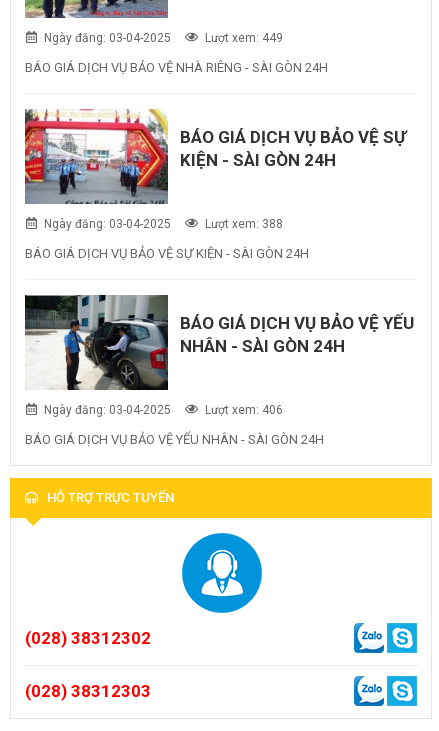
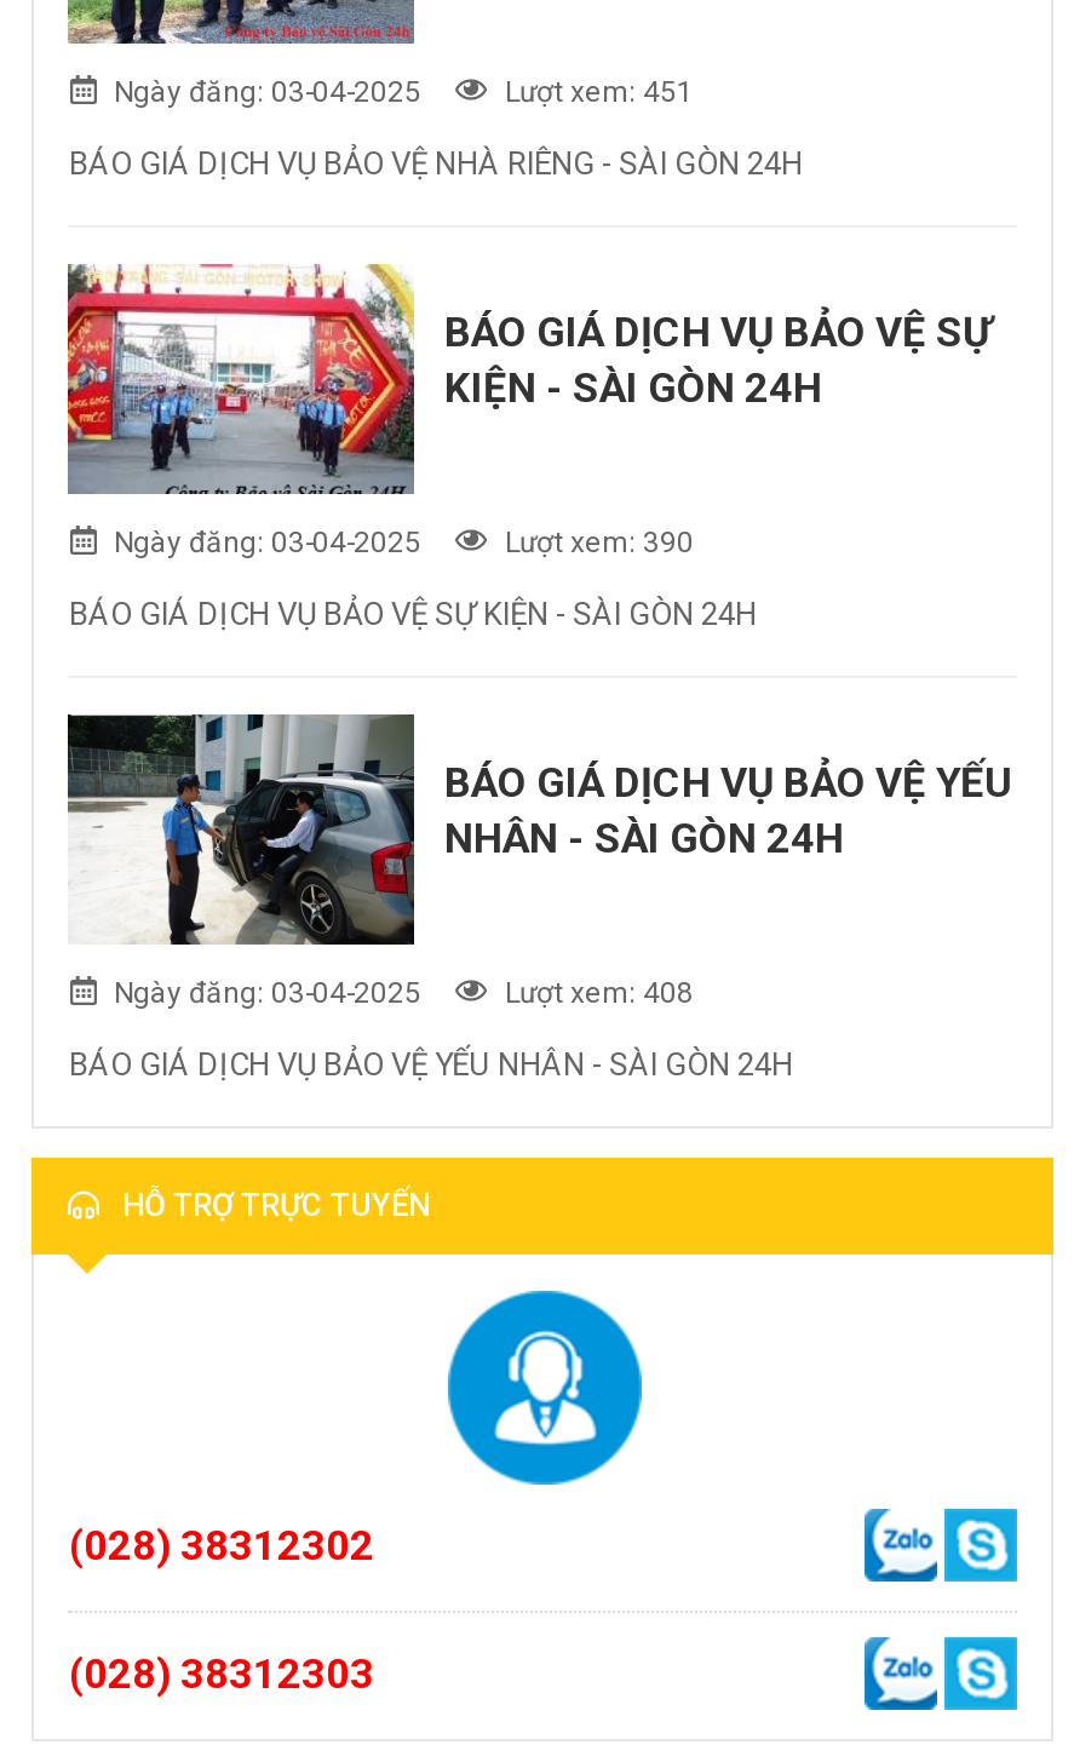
- Lượt xem: 449
+ Lượt xem: 451

- Lượt xem: 388
+ Lượt xem: 390

- Lượt xem: 406
+ Lượt xem: 408
